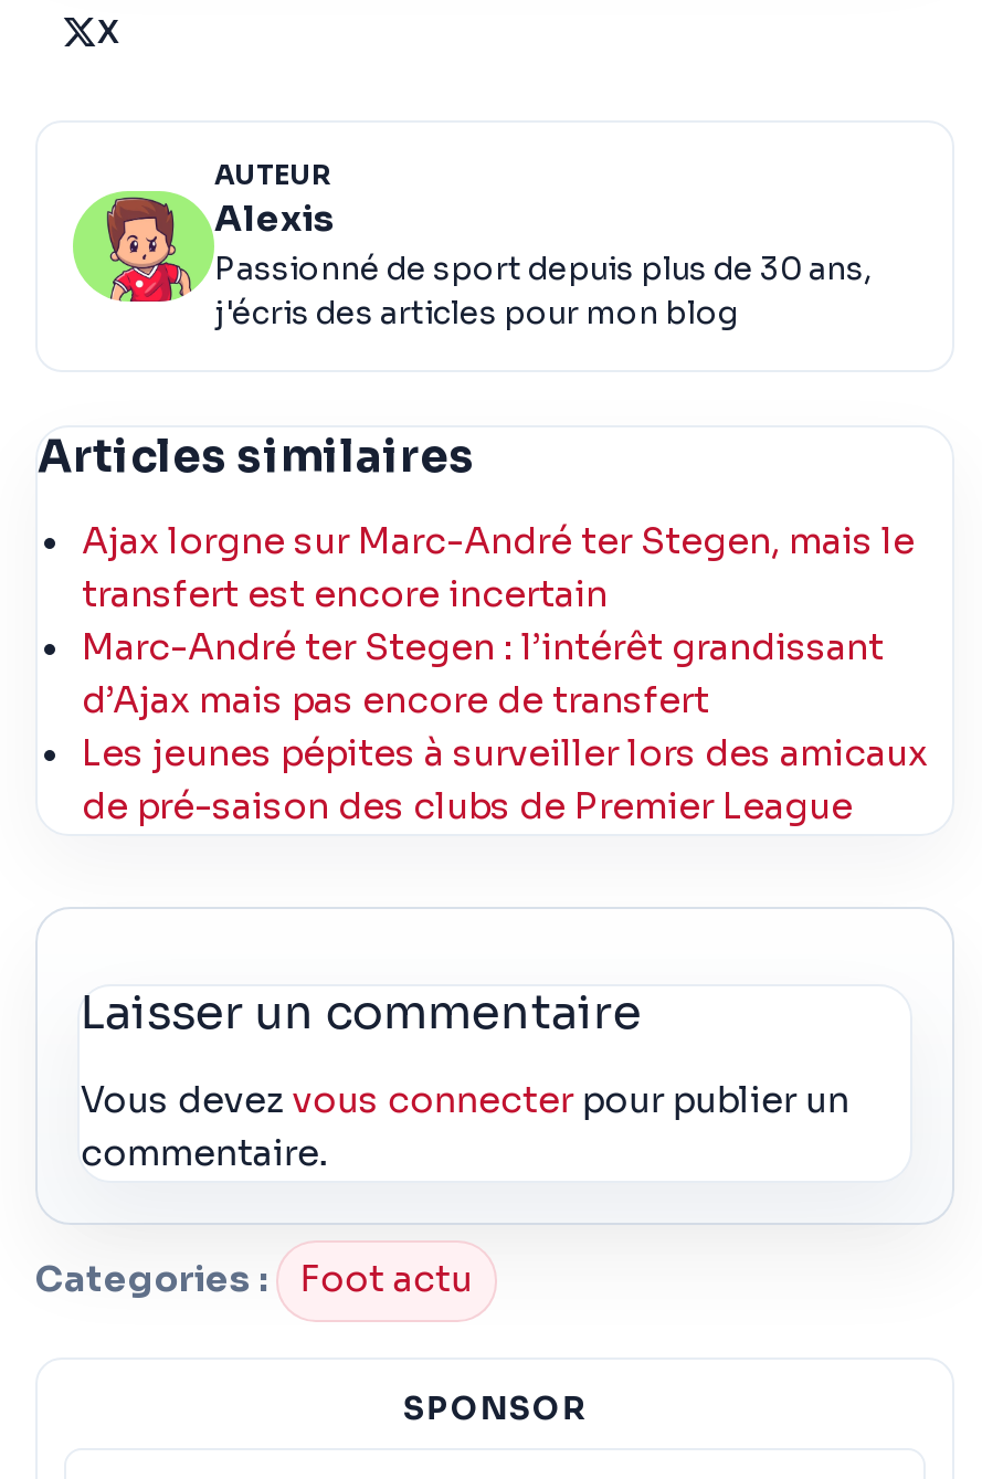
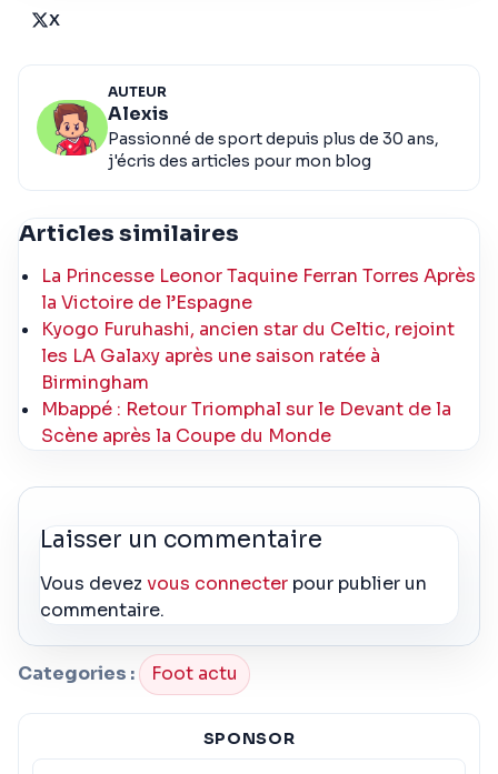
- Ajax lorgne sur Marc-André ter Stegen, mais le
- transfert est encore incertain
- Marc-André ter Stegen : l’intérêt grandissant
- d’Ajax mais pas encore de transfert
- Les jeunes pépites à surveiller lors des amicaux
- de pré-saison des clubs de Premier League
+ La Princesse Leonor Taquine Ferran Torres Après
+ la Victoire de l’Espagne
+ Kyogo Furuhashi, ancien star du Celtic, rejoint
+ les LA Galaxy après une saison ratée à
+ Birmingham
+ Mbappé : Retour Triomphal sur le Devant de la
+ Scène après la Coupe du Monde
